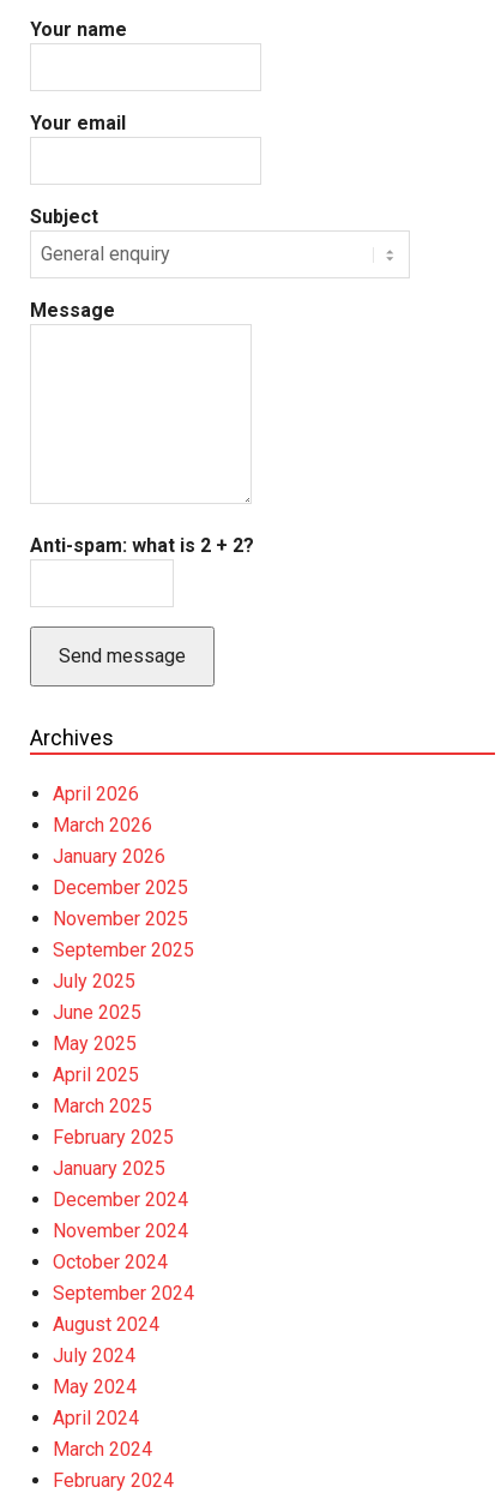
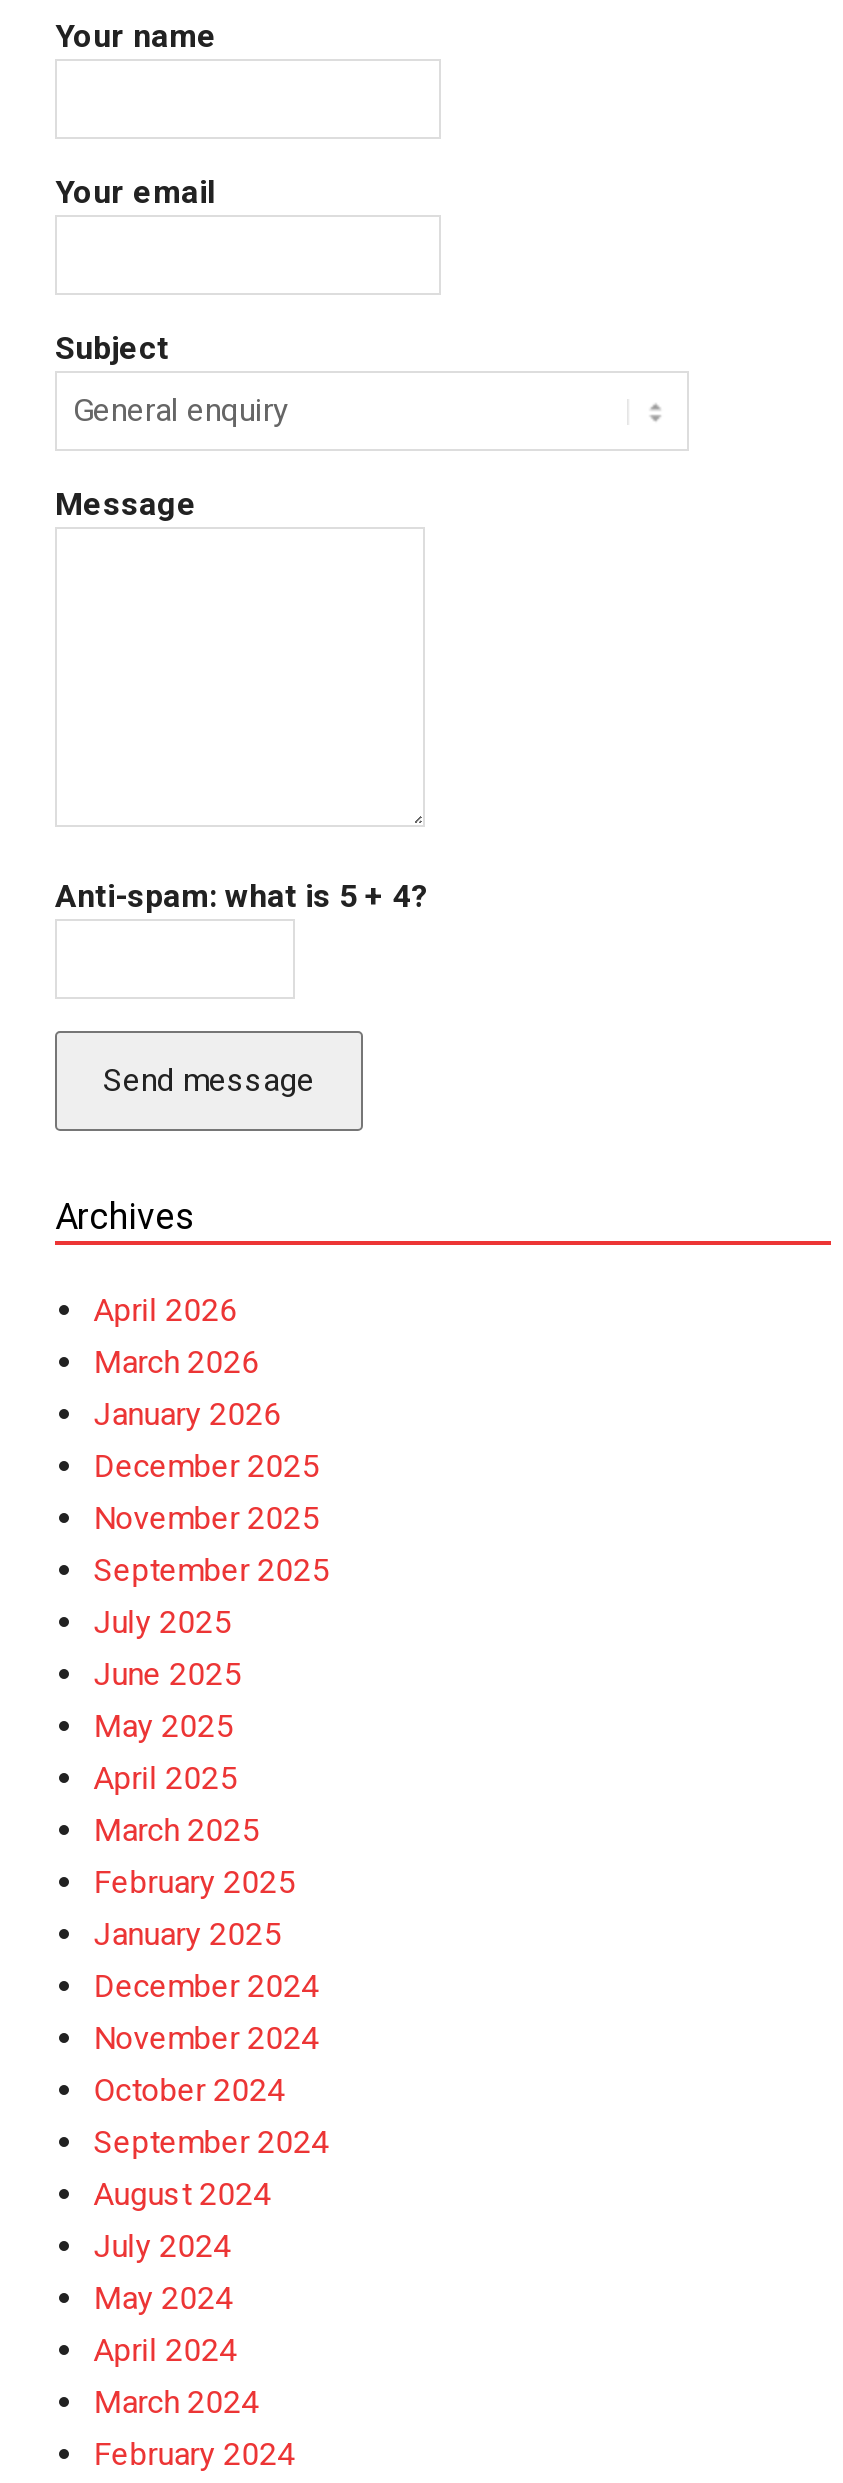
- Anti-spam: what is 2 + 2?
+ Anti-spam: what is 5 + 4?
